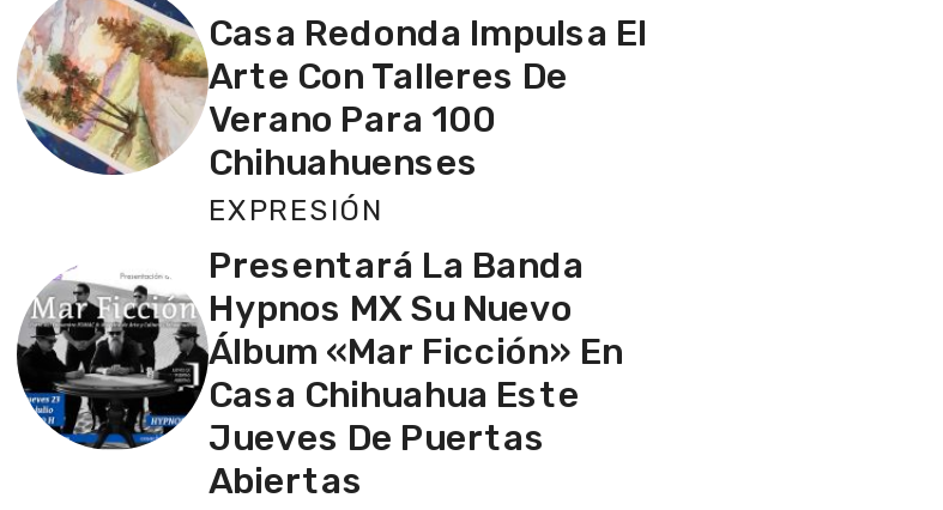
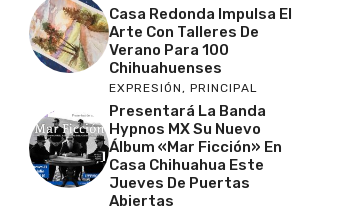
- EXPRESIÓN
+ EXPRESIÓN, PRINCIPAL
